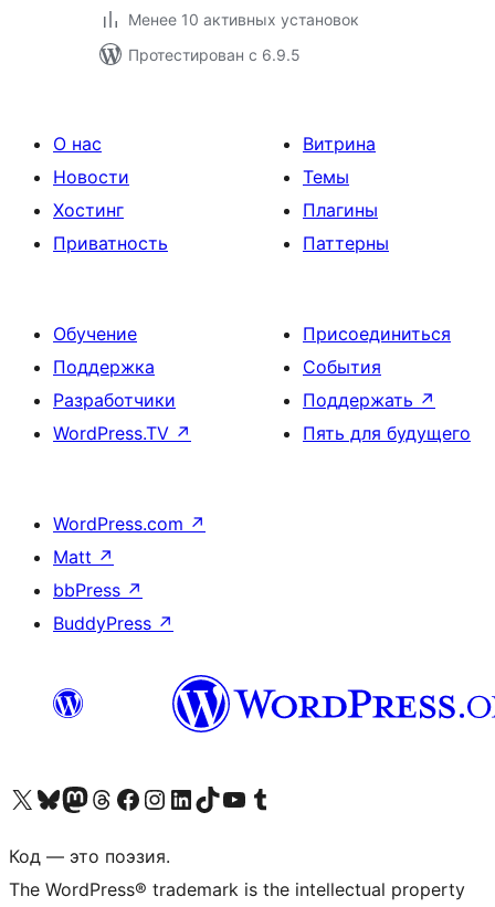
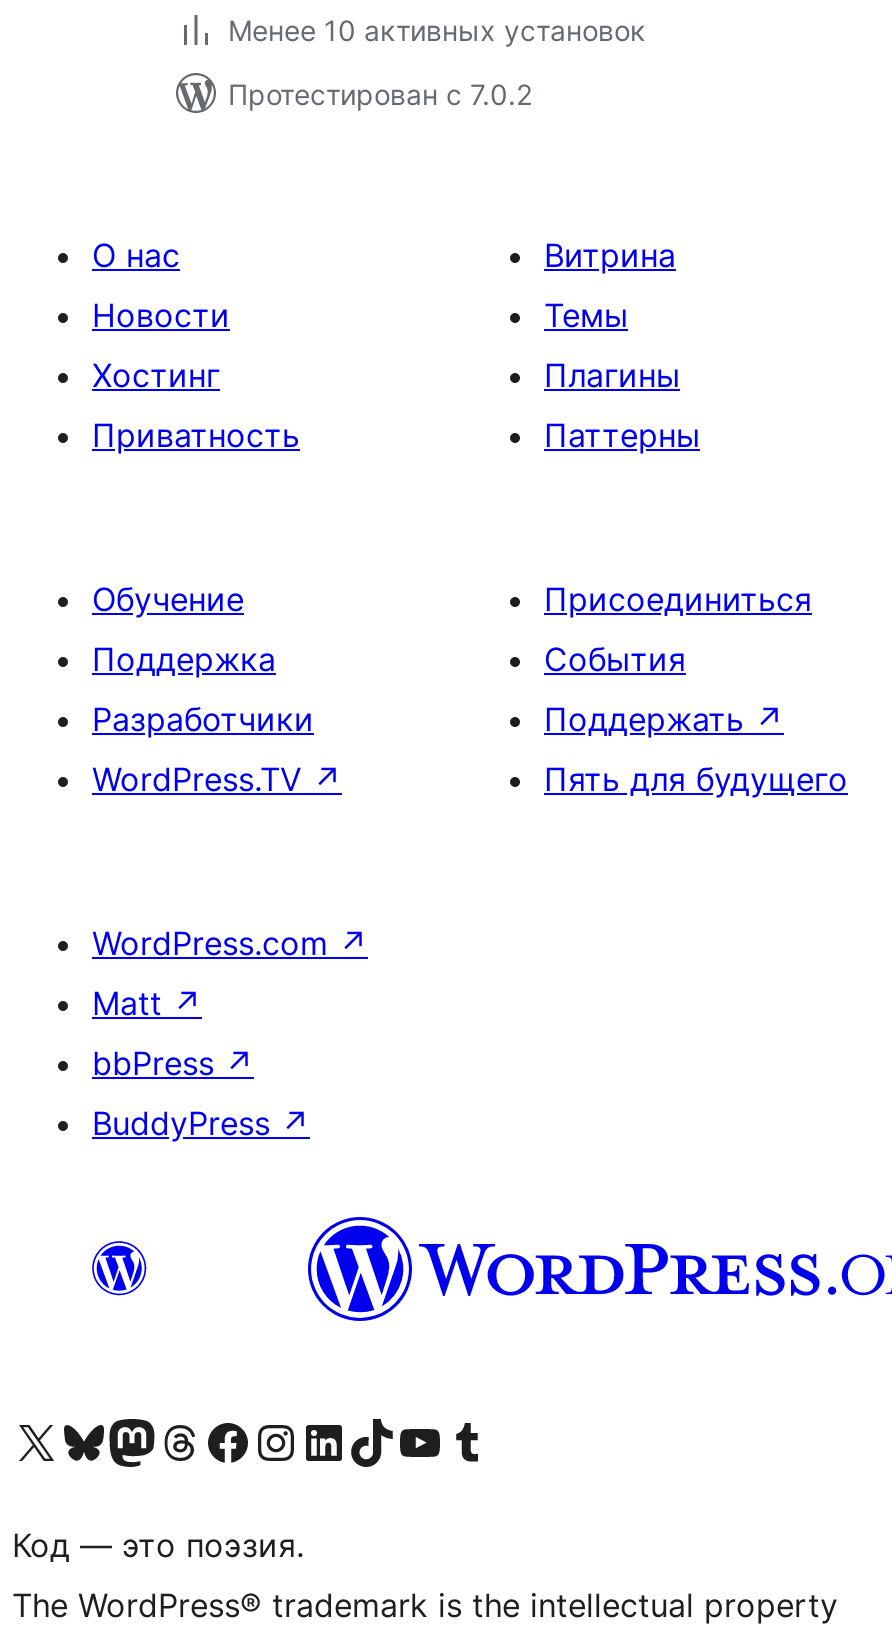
- Протестирован с 6.9.5
+ Протестирован с 7.0.2
